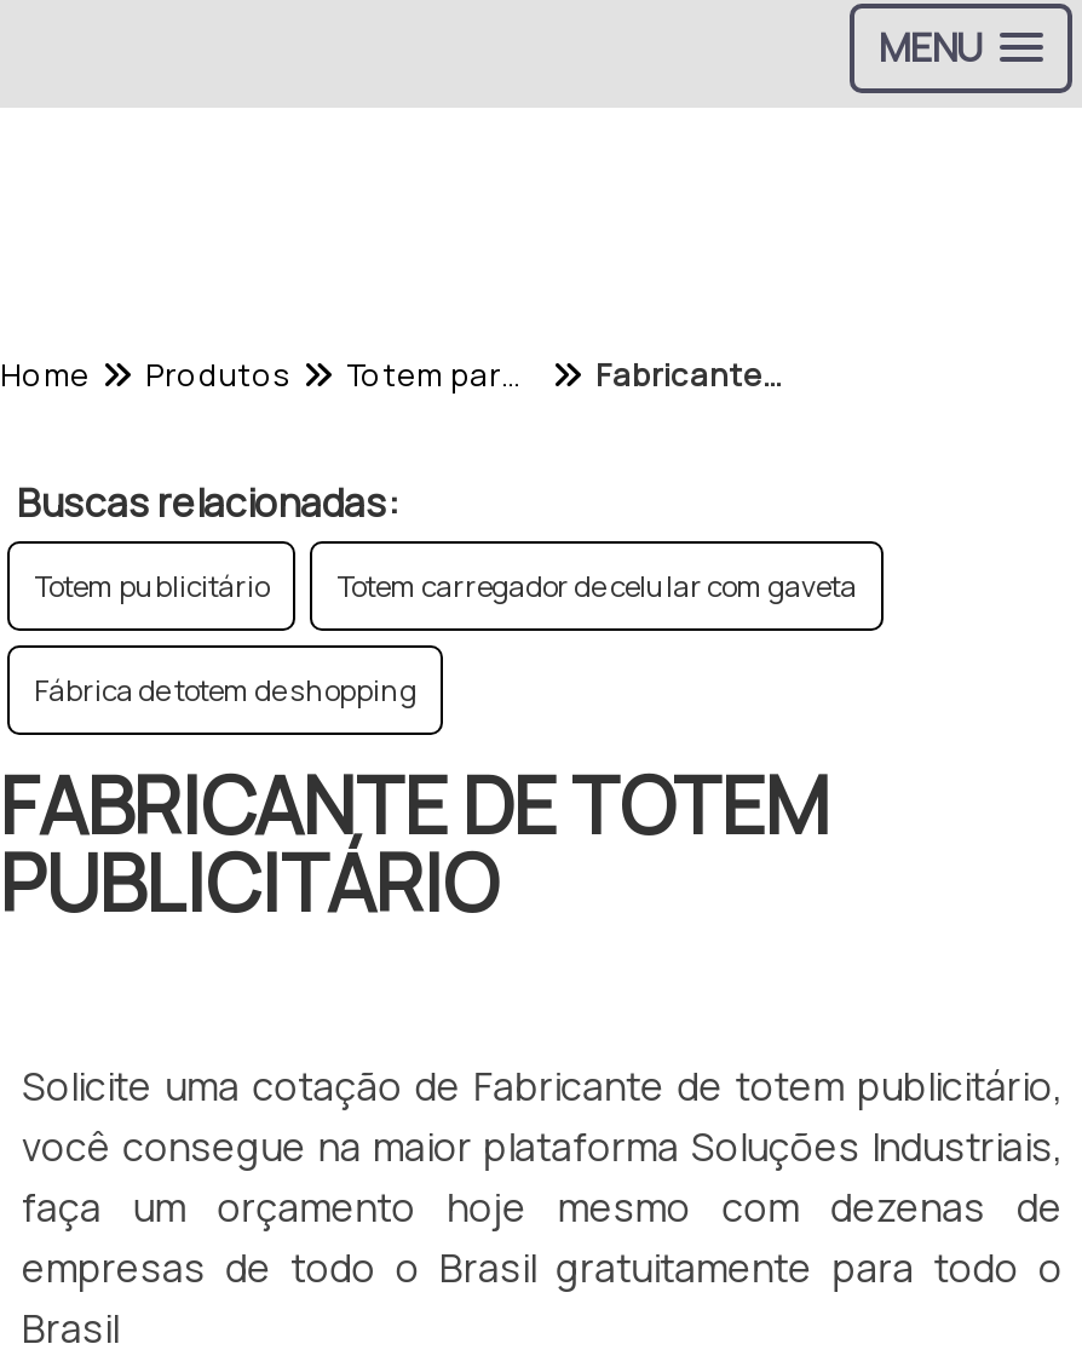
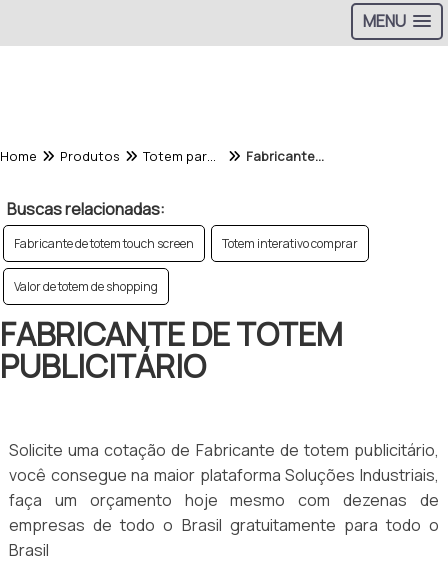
- Totem publicitário
- Totem carregador de celular com gaveta
+ Fabricante de totem touch screen
+ Totem interativo comprar

- Fábrica de totem de shopping
+ Valor de totem de shopping
